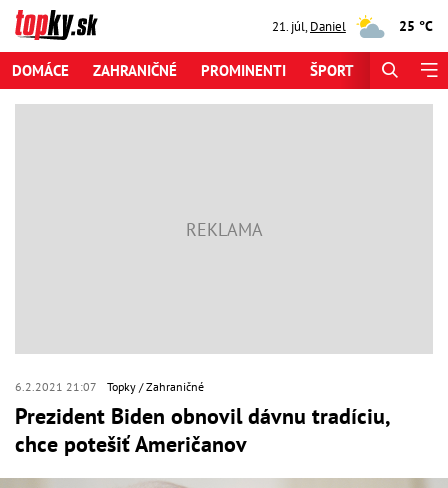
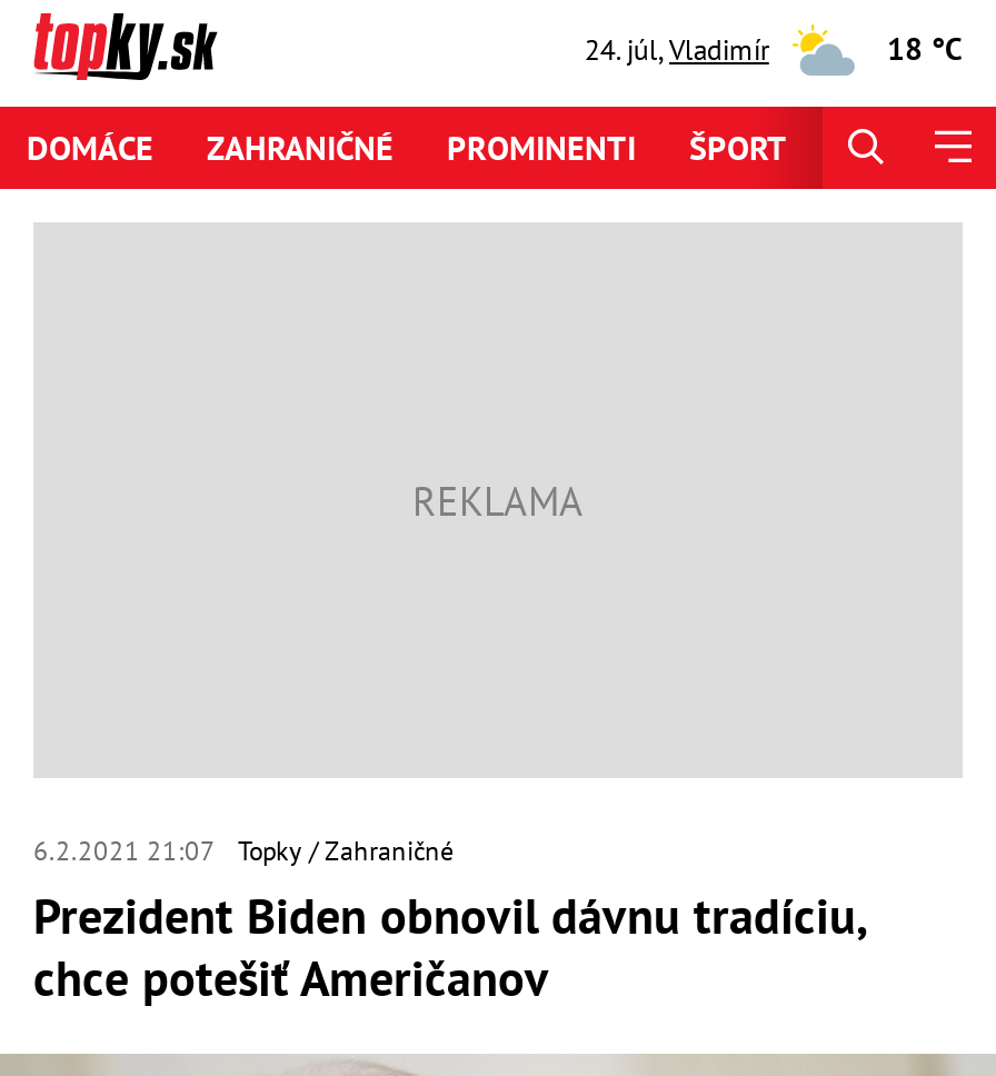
- 21. júl, Daniel
+ 24. júl, Vladimír

- 25 °C
+ 18 °C
